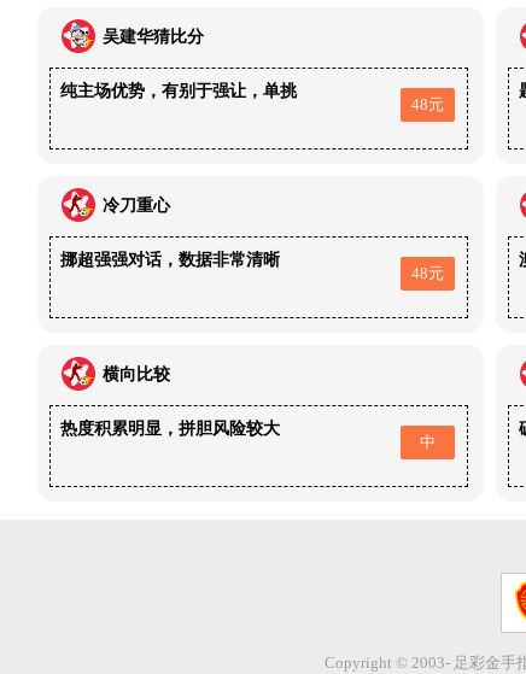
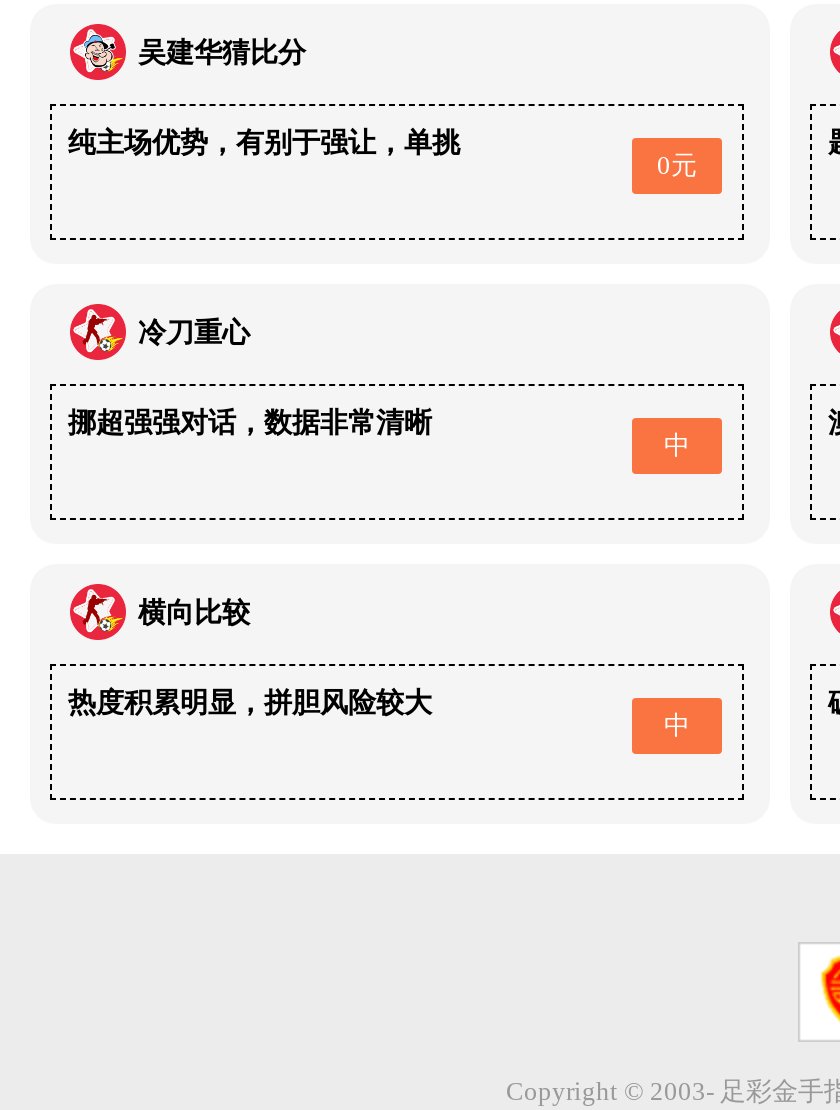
- 48元
+ 0元

- 48元
+ 中
